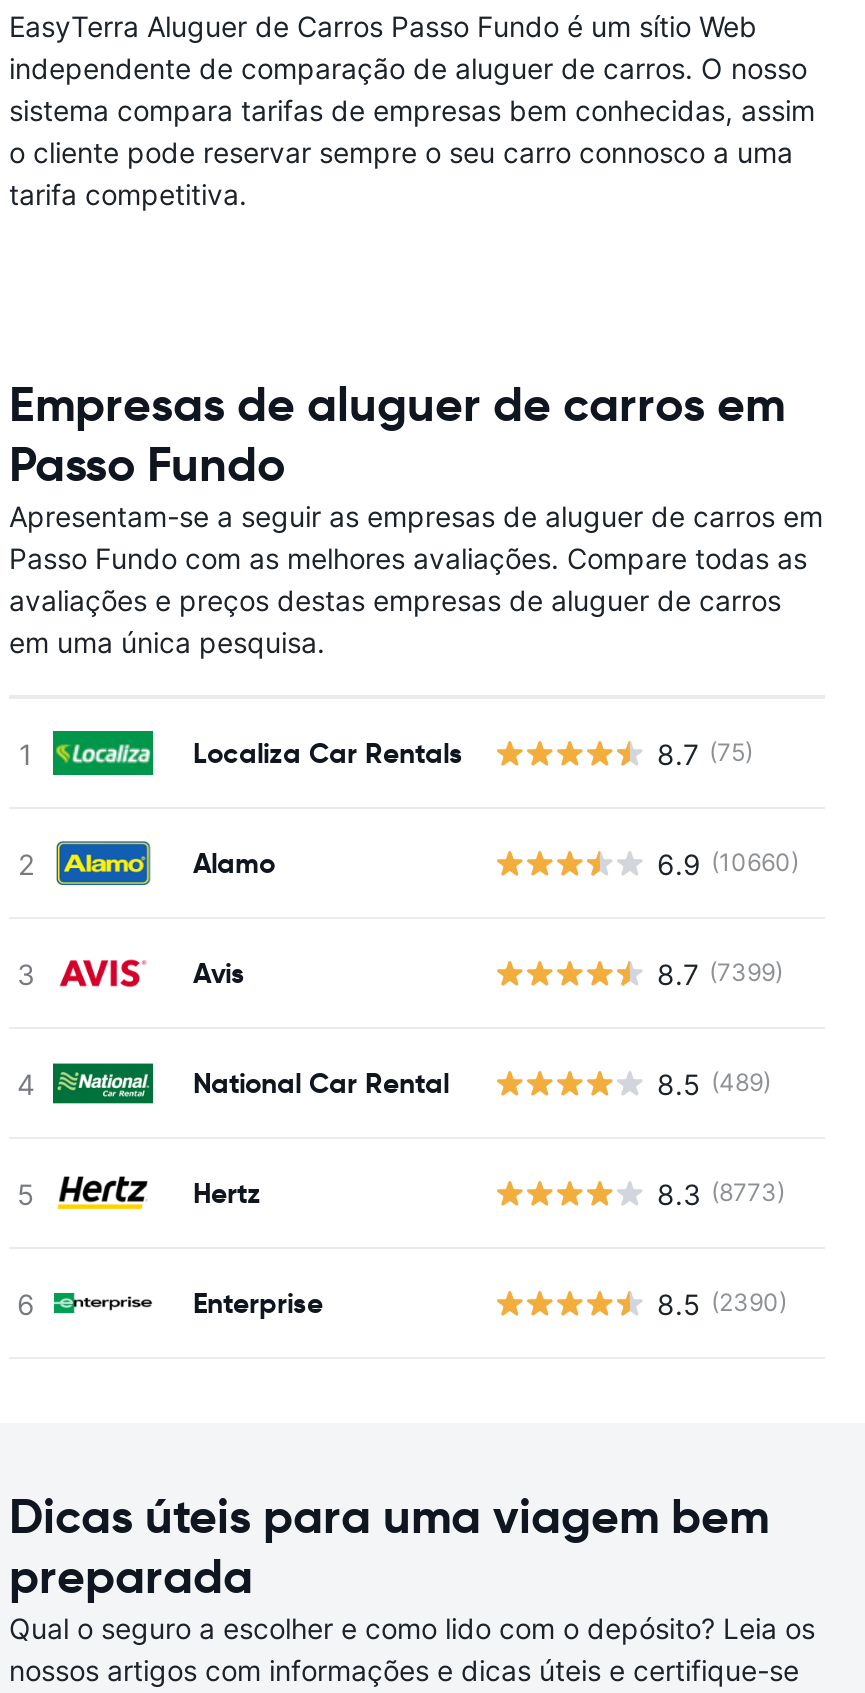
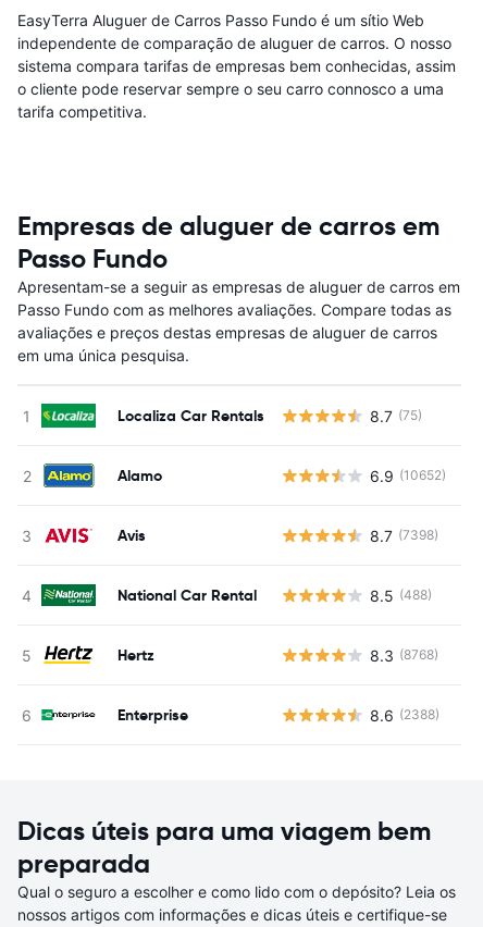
- 6.9 (10660)
+ 6.9 (10652)

- 8.7 (7399)
+ 8.7 (7398)

- 8.5 (489)
+ 8.5 (488)

- 8.3 (8773)
+ 8.3 (8768)

- 8.5 (2390)
+ 8.6 (2388)
